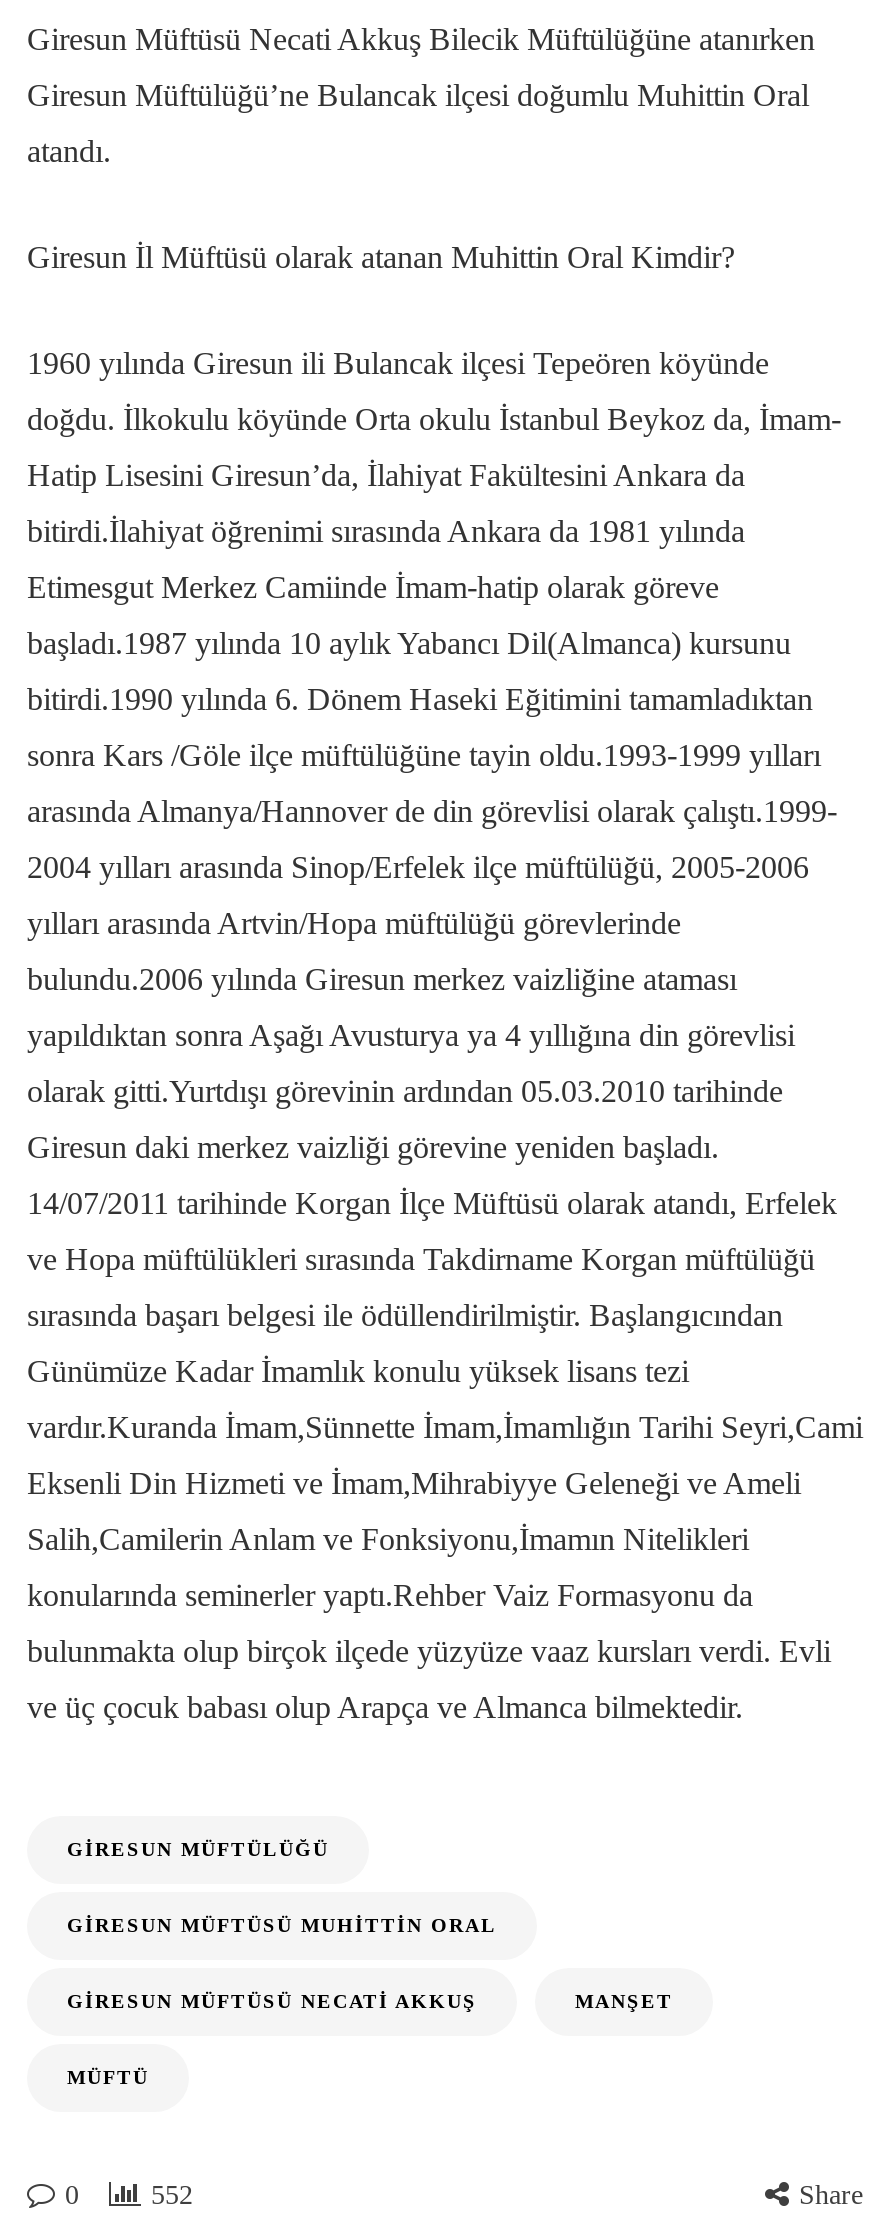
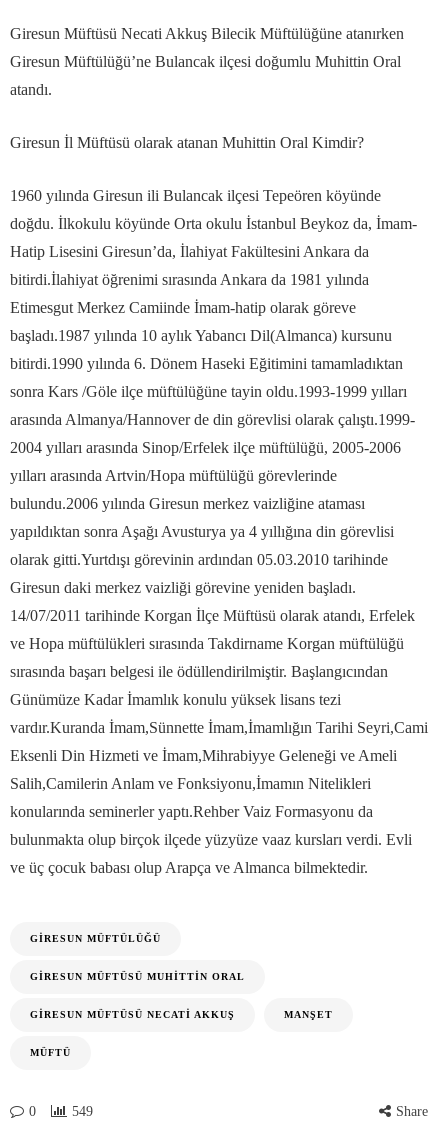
- 552
+ 549
